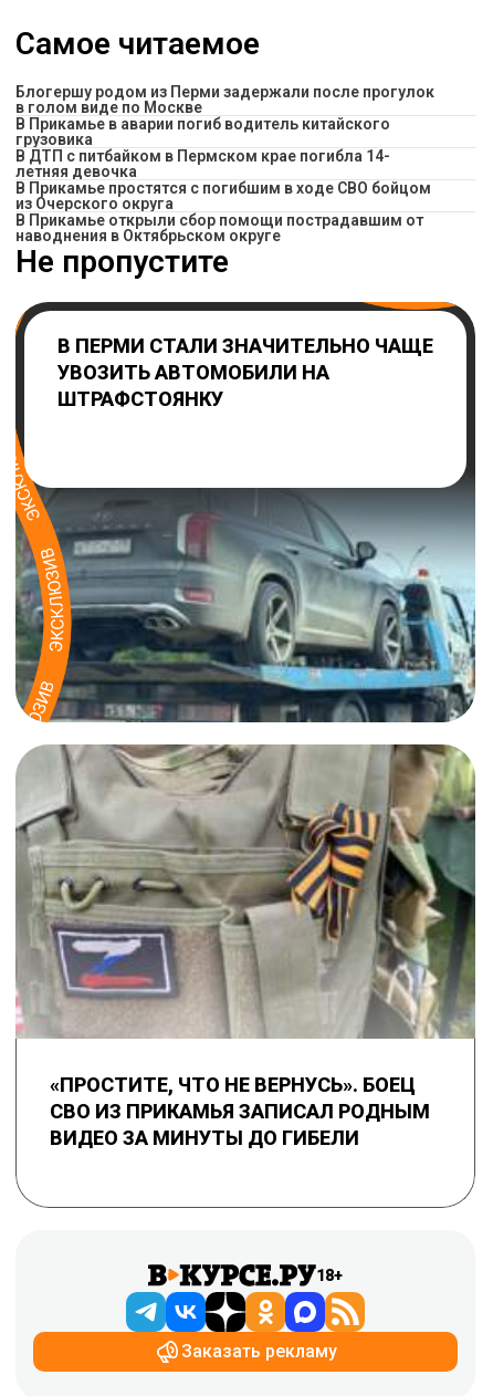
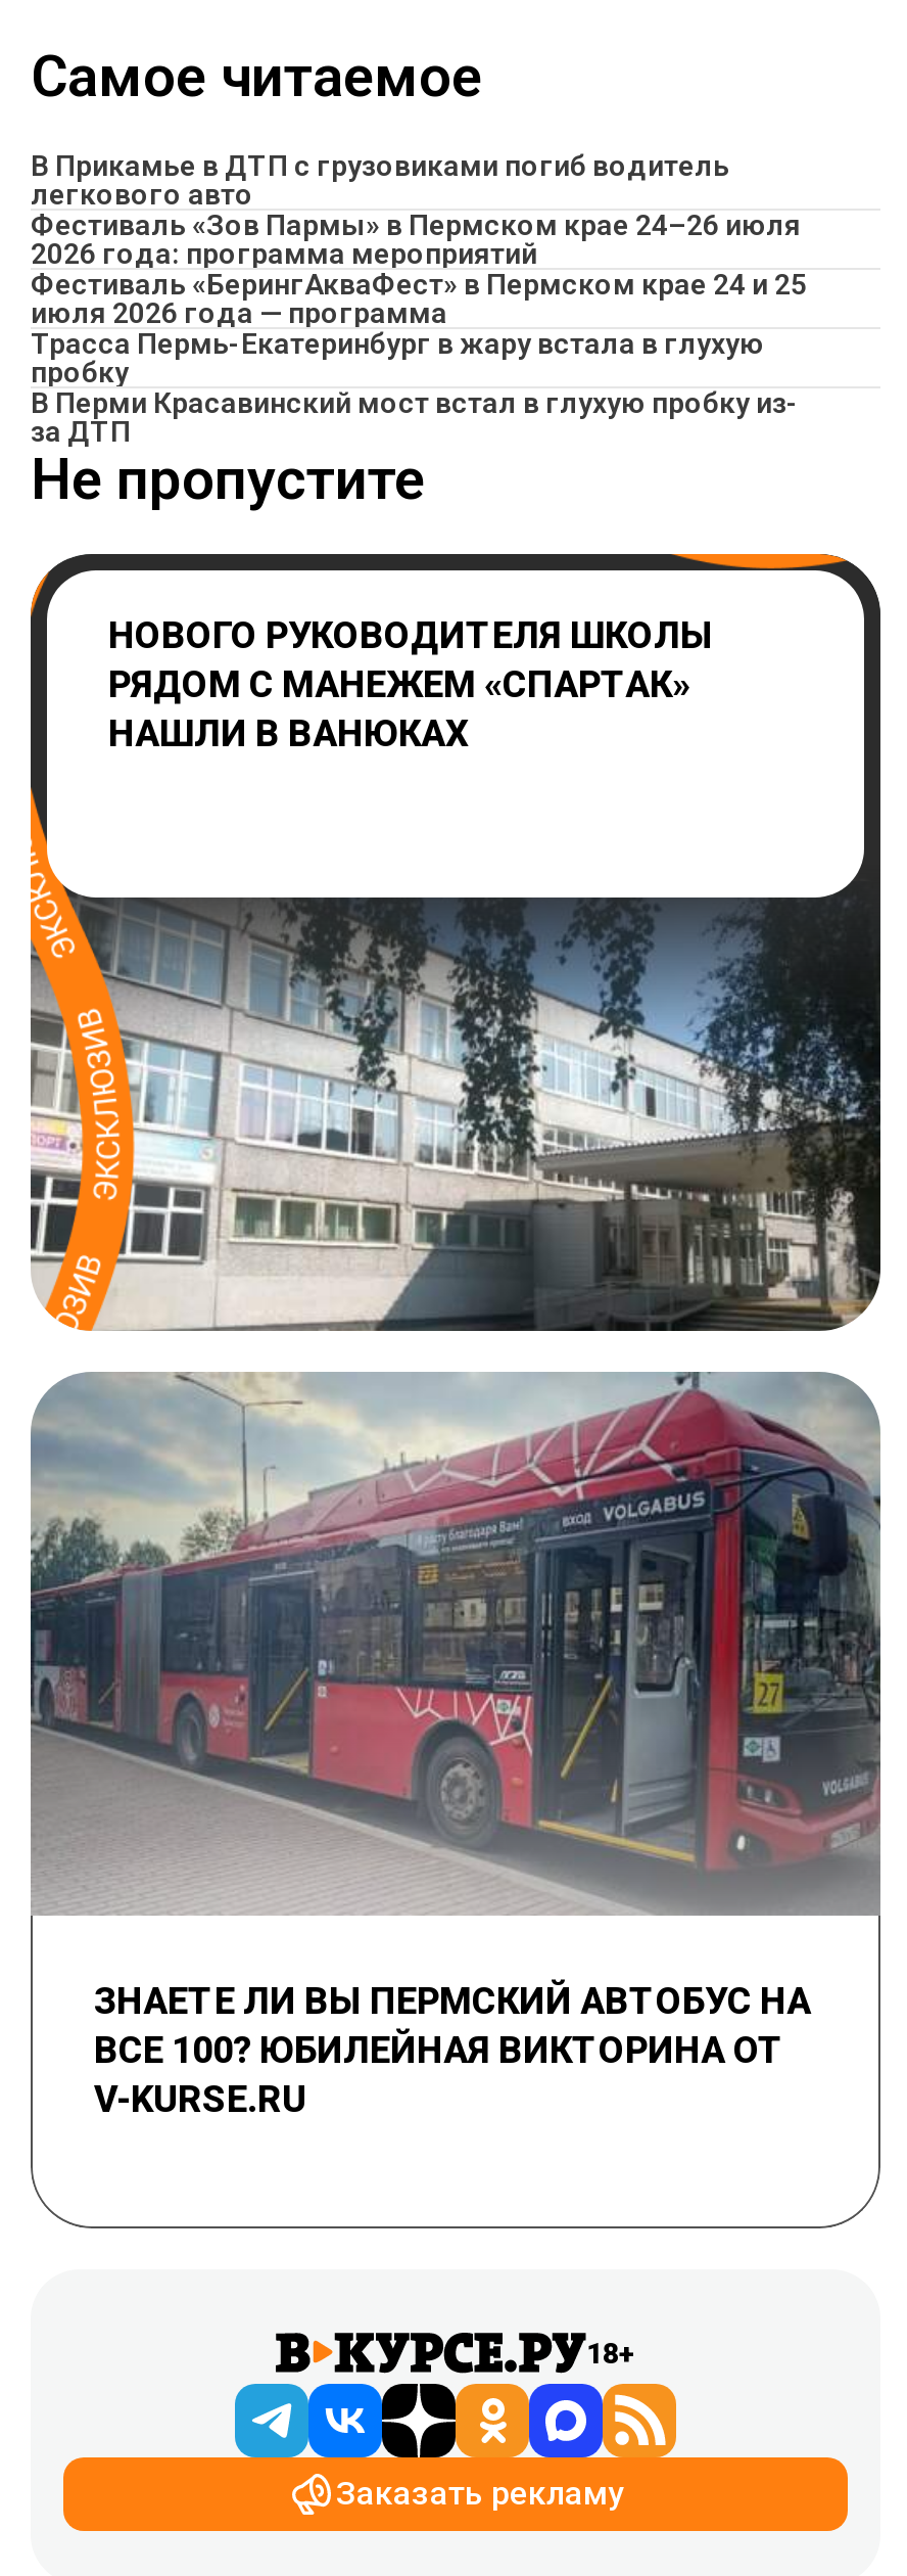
- Блогершу родом из Перми задержали после прогулок
- в голом виде по Москве
- В Прикамье в аварии погиб водитель китайского
- грузовика
- В ДТП с питбайком в Пермском крае погибла 14-
- летняя девочка
- В Прикамье простятся с погибшим в ходе СВО бойцом
- из Очерского округа
- В Прикамье открыли сбор помощи пострадавшим от
- наводнения в Октябрьском округе
+ В Прикамье в ДТП с грузовиками погиб водитель
+ легкового авто
+ Фестиваль «Зов Пармы» в Пермском крае 24–26 июля
+ 2026 года: программа мероприятий
+ Фестиваль «БерингАкваФест» в Пермском крае 24 и 25
+ июля 2026 года — программа
+ Трасса Пермь-Екатеринбург в жару встала в глухую
+ пробку
+ В Перми Красавинский мост встал в глухую пробку из-
+ за ДТП

- В ПЕРМИ СТАЛИ ЗНАЧИТЕЛЬНО ЧАЩЕ
- УВОЗИТЬ АВТОМОБИЛИ НА
- ШТРАФСТОЯНКУ
+ НОВОГО РУКОВОДИТЕЛЯ ШКОЛЫ
+ РЯДОМ С МАНЕЖЕМ «СПАРТАК»
+ НАШЛИ В ВАНЮКАХ

- [image]
+ [image]

- [image]
- «ПРОСТИТЕ, ЧТО НЕ ВЕРНУСЬ». БОЕЦ
- СВО ИЗ ПРИКАМЬЯ ЗАПИСАЛ РОДНЫМ
- ВИДЕО ЗА МИНУТЫ ДО ГИБЕЛИ
+ [image]
+ ЗНАЕТЕ ЛИ ВЫ ПЕРМСКИЙ АВТОБУС НА
+ ВСЕ 100? ЮБИЛЕЙНАЯ ВИКТОРИНА ОТ
+ V-KURSE.RU
